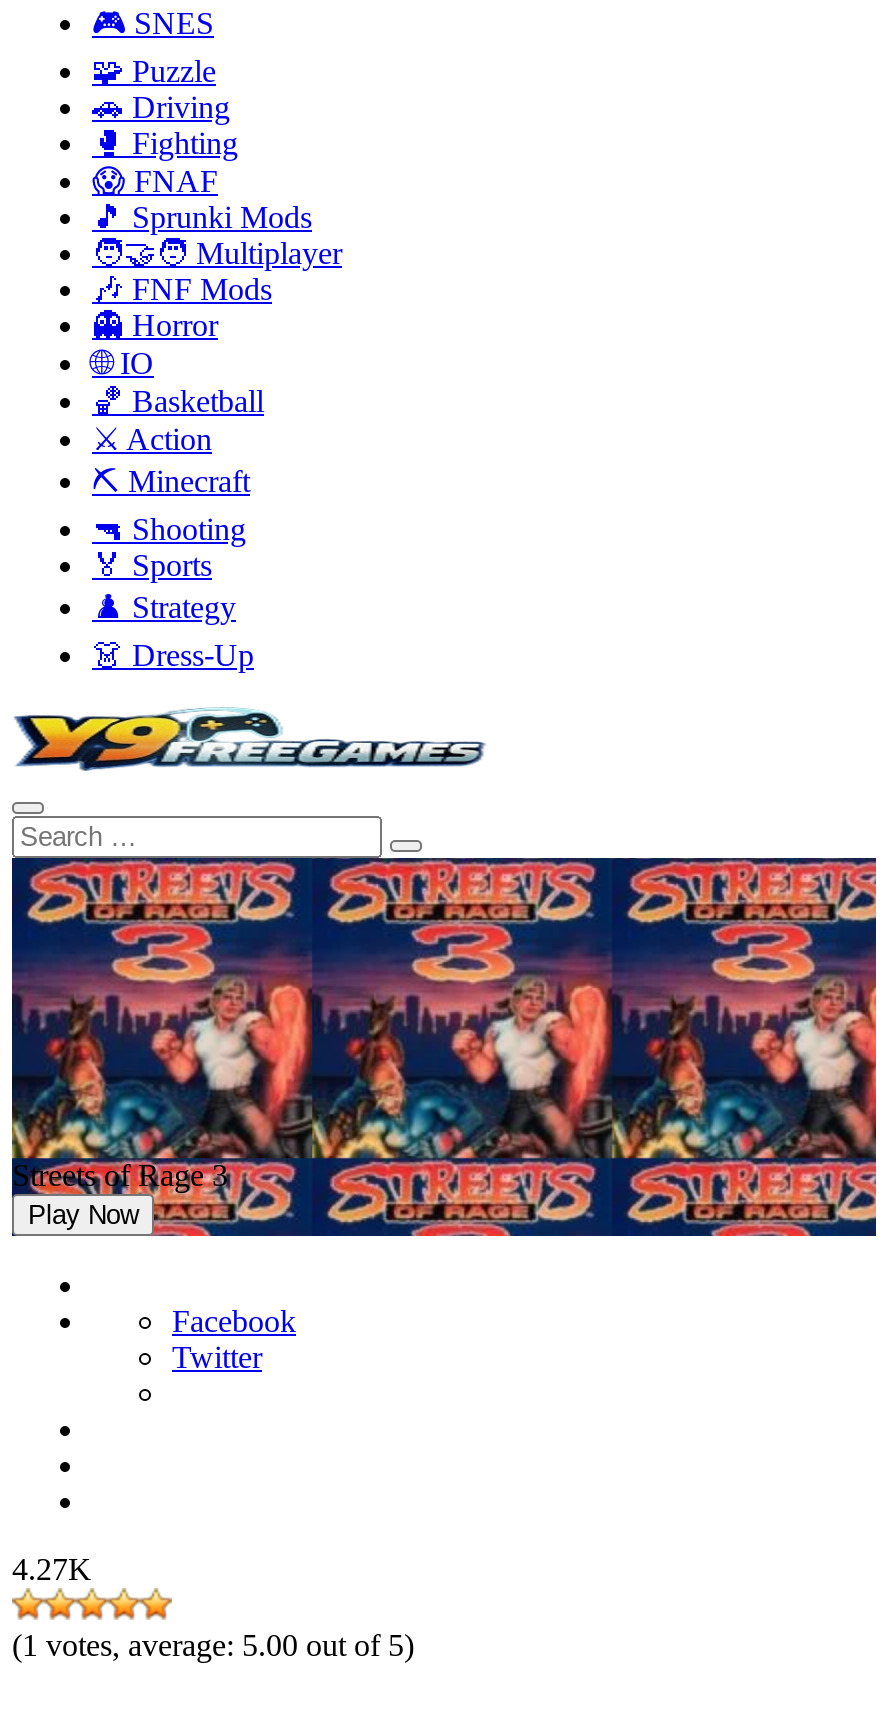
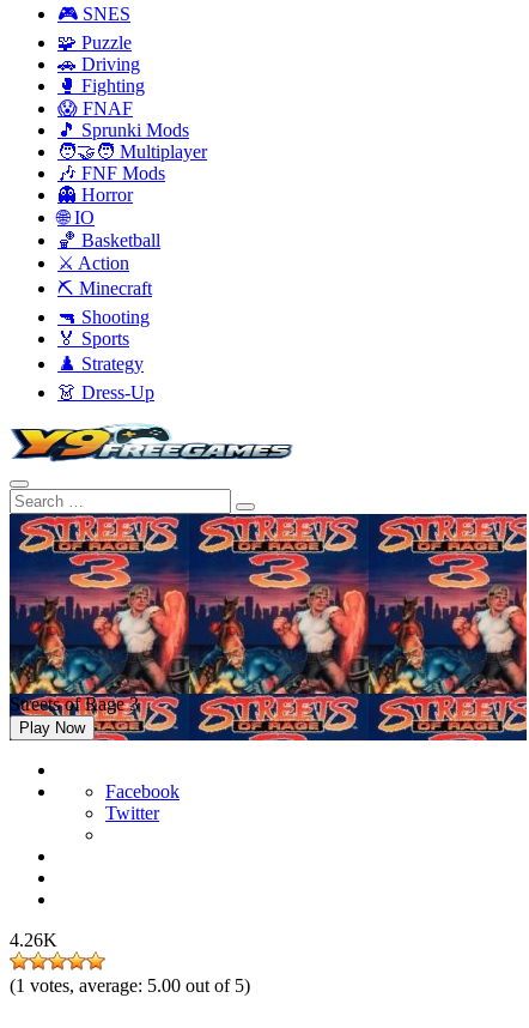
- 4.27K
+ 4.26K
